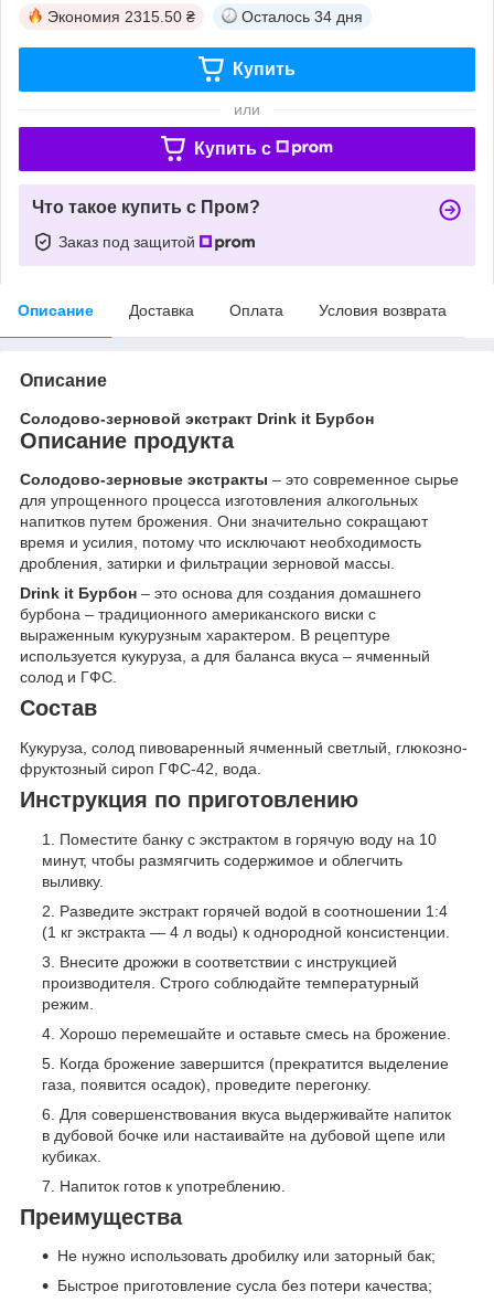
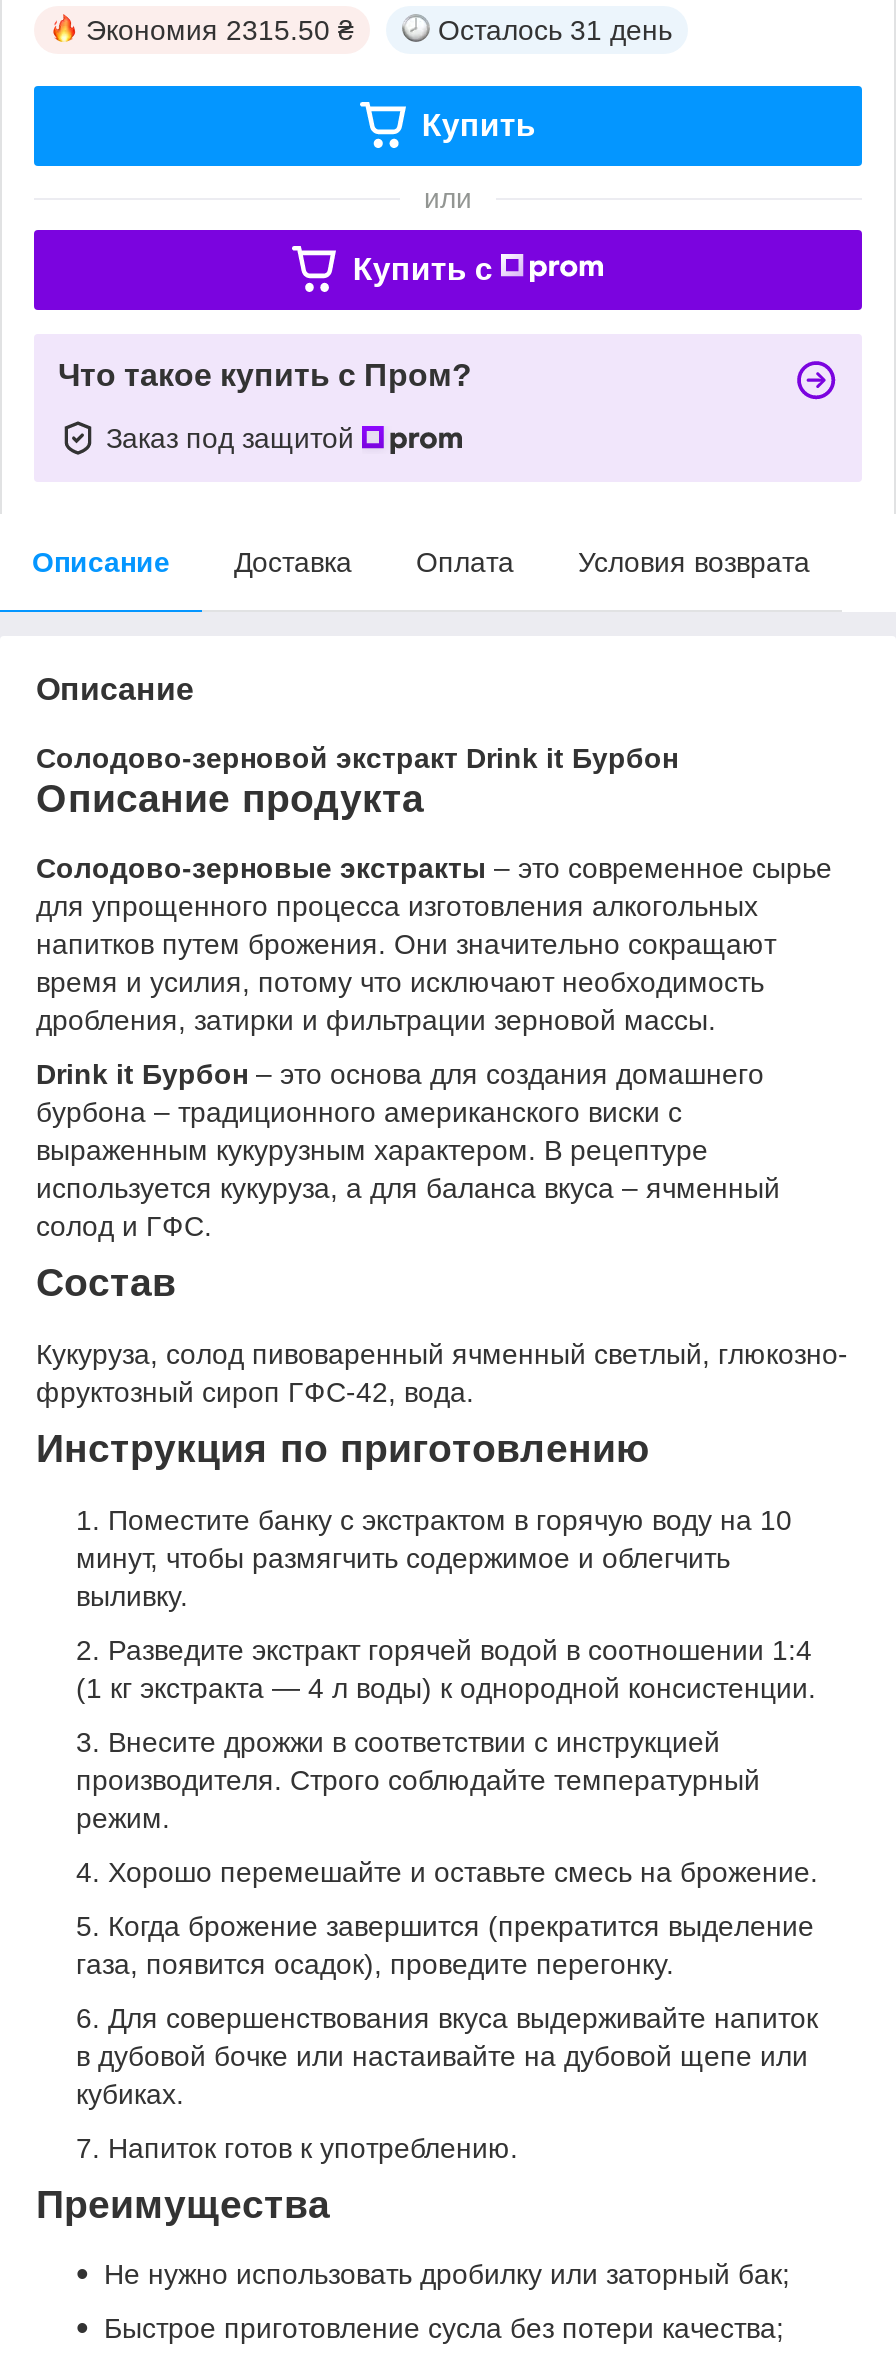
- Осталось 34 дня
+ Осталось 31 день
